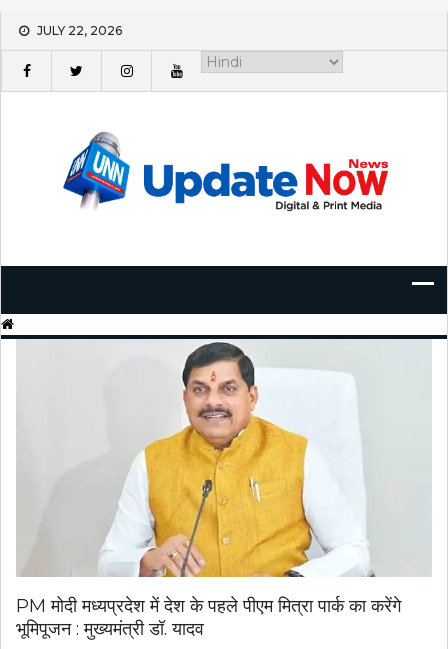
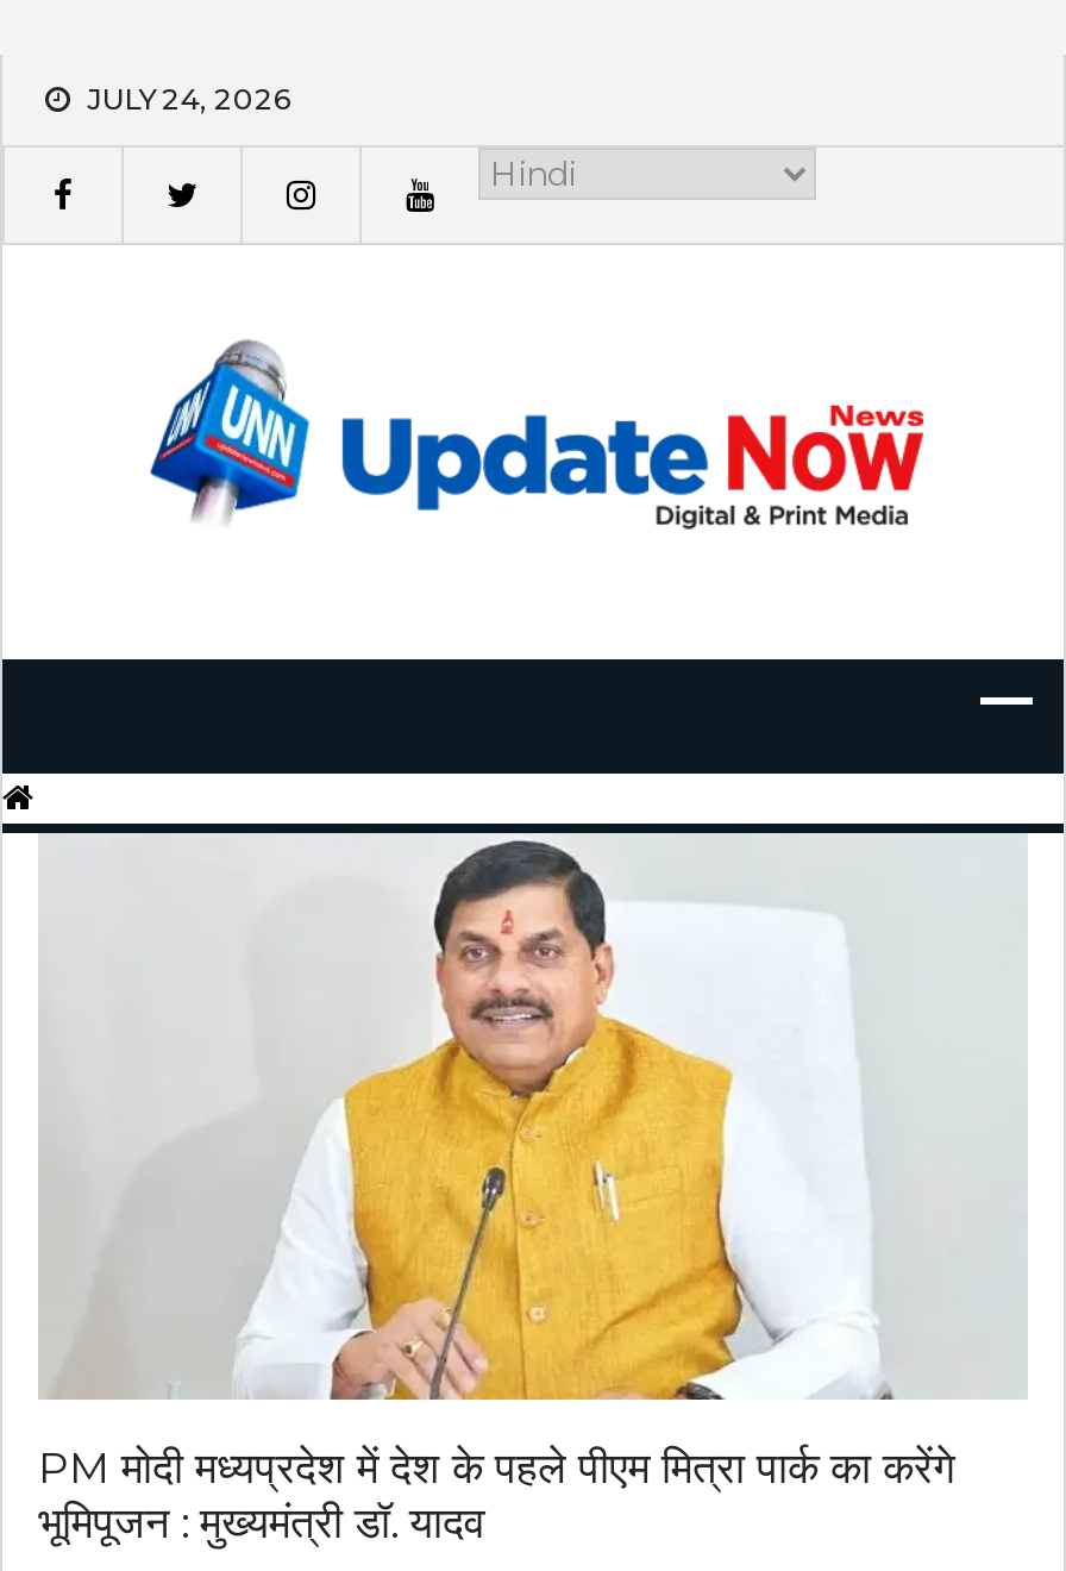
- JULY 22, 2026
+ JULY 24, 2026
